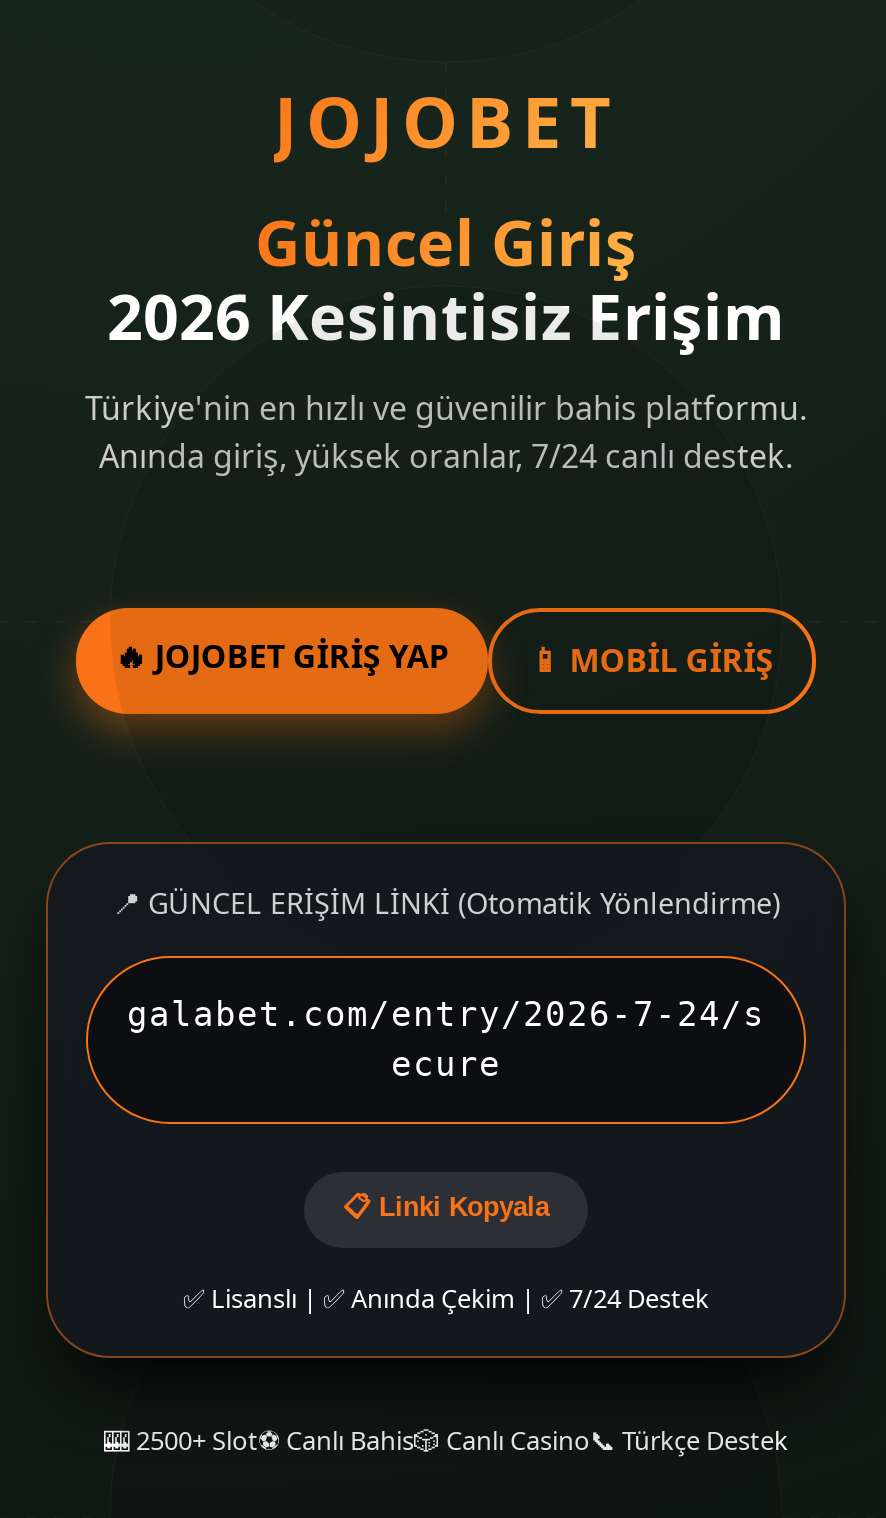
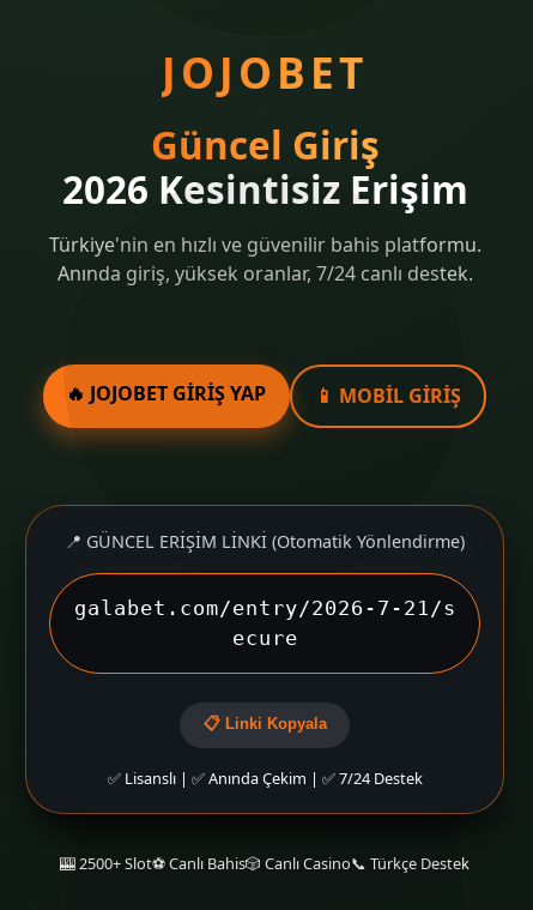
- galabet.com/entry/2026-7-24/s
+ galabet.com/entry/2026-7-21/s
